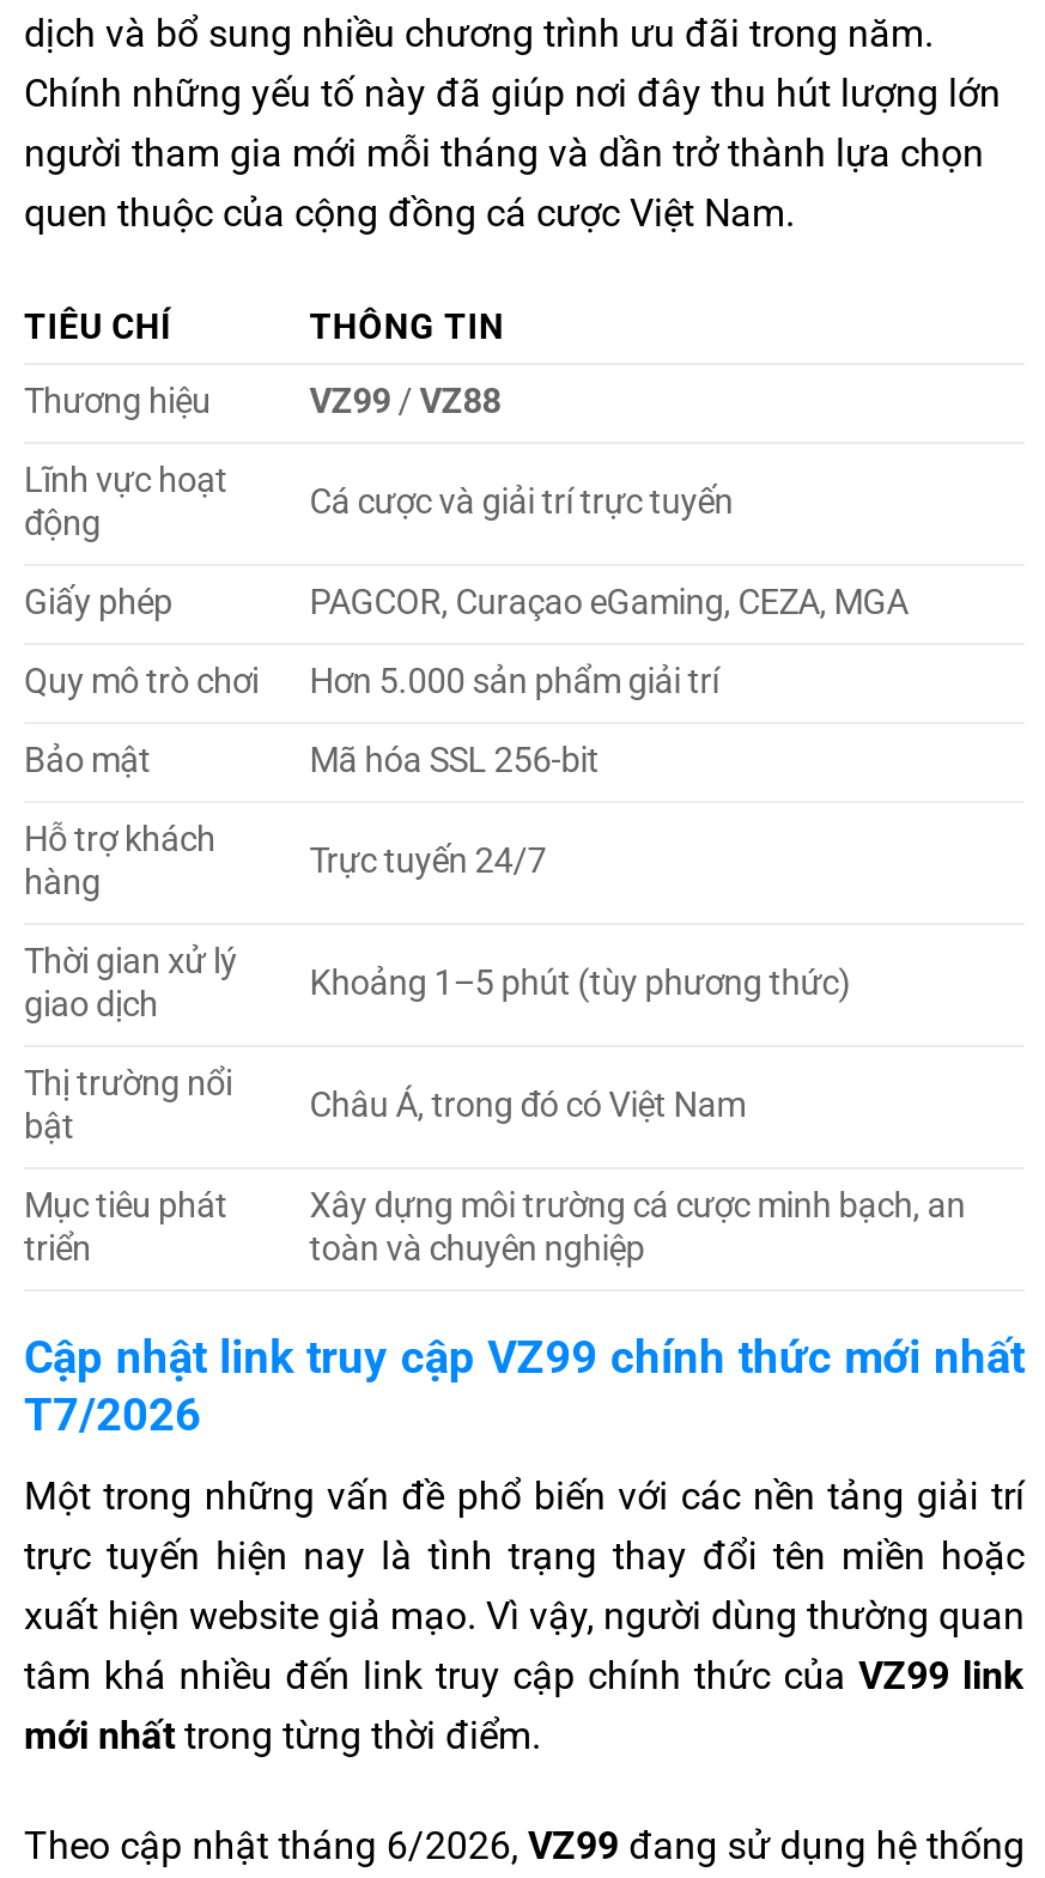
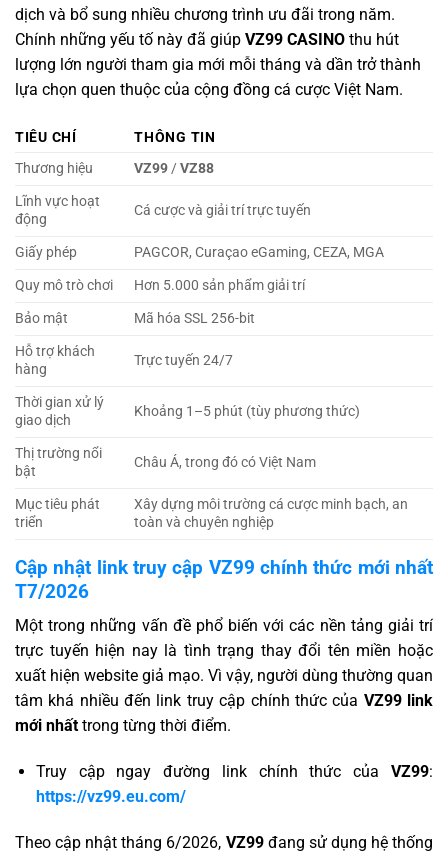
- Chính những yếu tố này đã giúp nơi đây thu hút lượng lớn
- người tham gia mới mỗi tháng và dần trở thành lựa chọn
- quen thuộc của cộng đồng cá cược Việt Nam.
+ Chính những yếu tố này đã giúp VZ99 CASINO thu hút
+ lượng lớn người tham gia mới mỗi tháng và dần trở thành
+ lựa chọn quen thuộc của cộng đồng cá cược Việt Nam.

+ Truy cập ngay đường link chính thức của VZ99:
+ https://vz99.eu.com/
